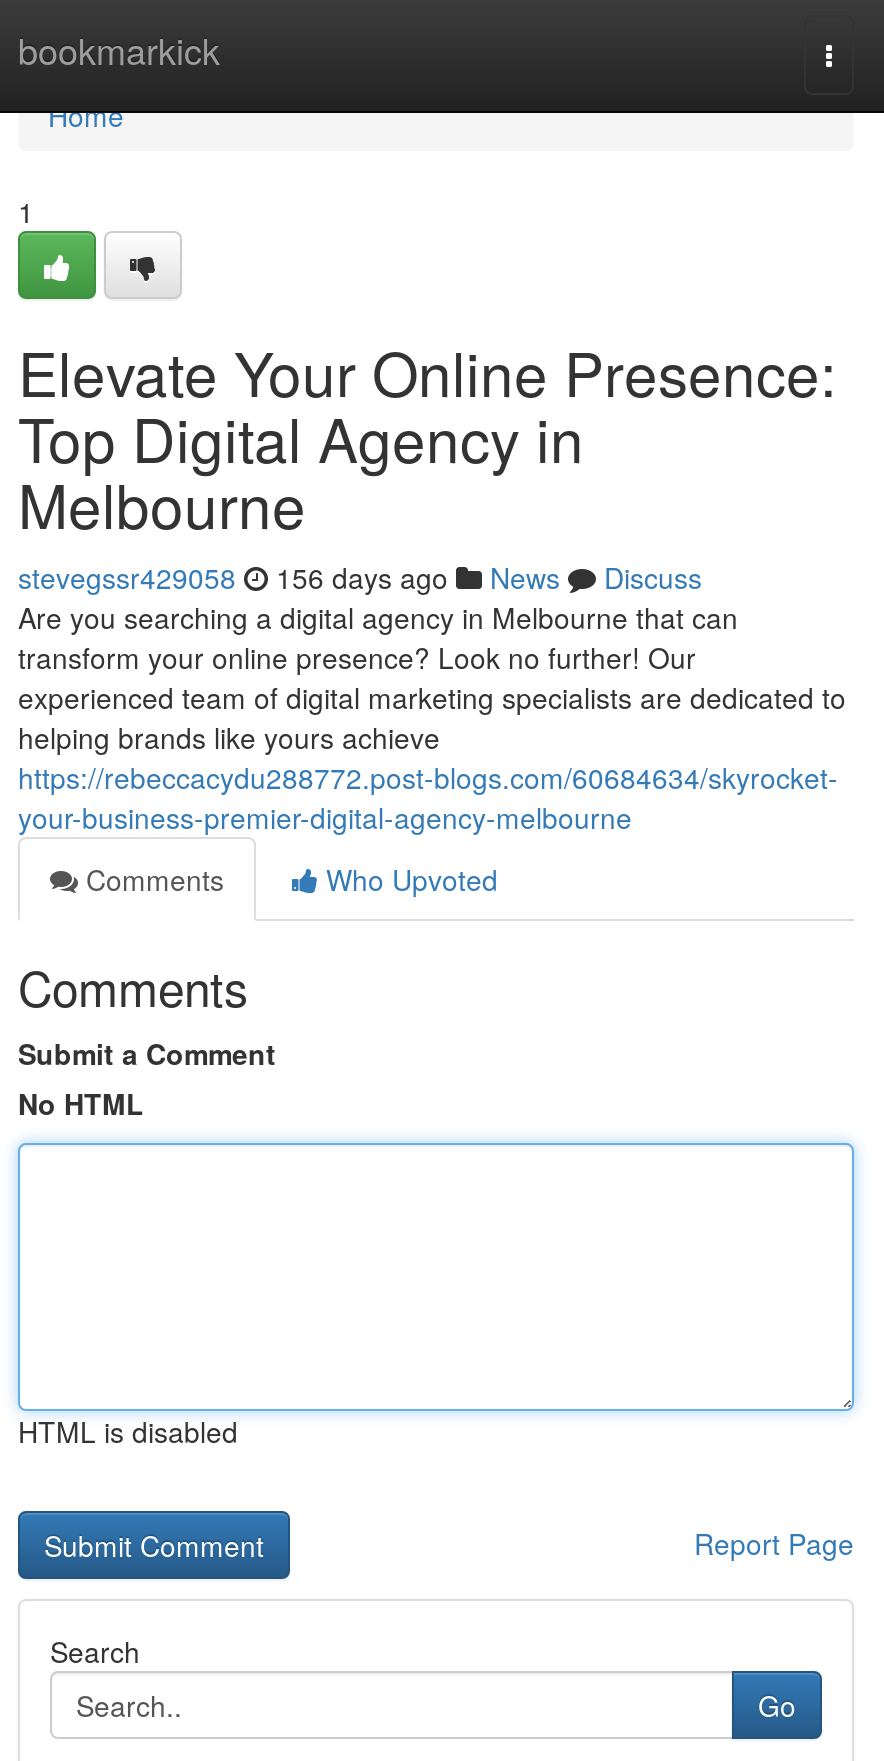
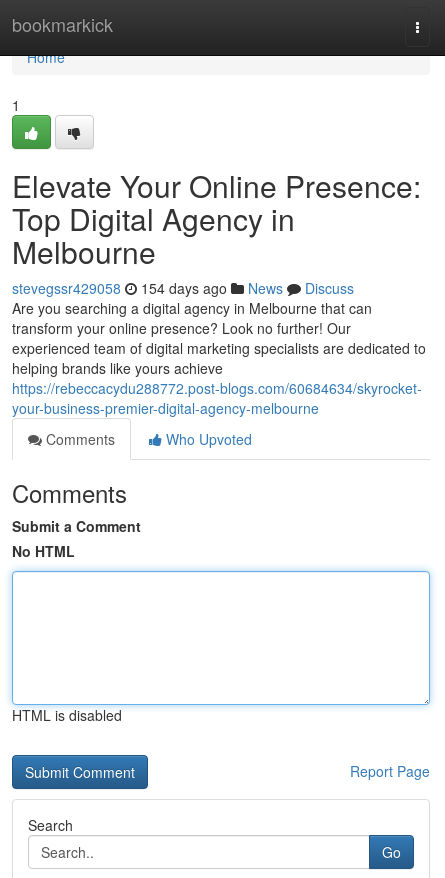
- stevegssr429058 156 days ago News Discuss
+ stevegssr429058 154 days ago News Discuss
